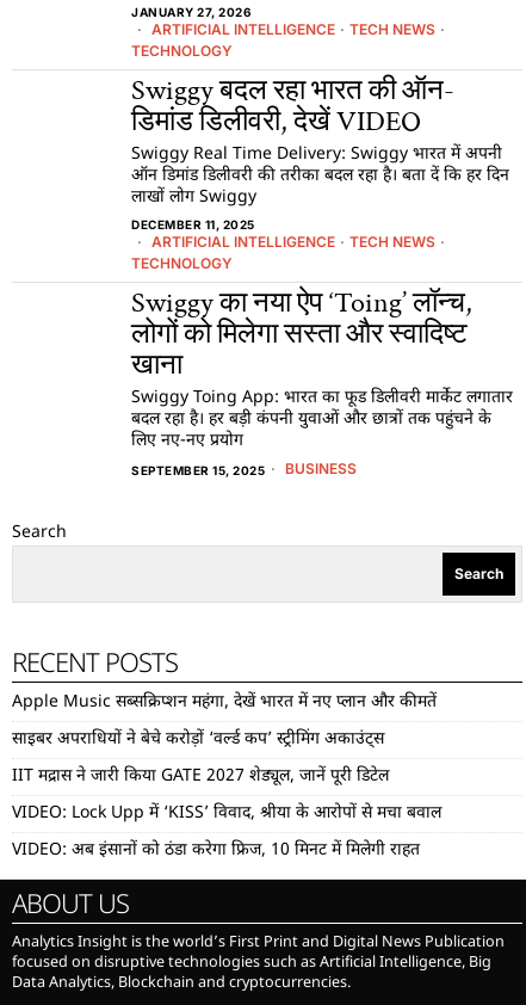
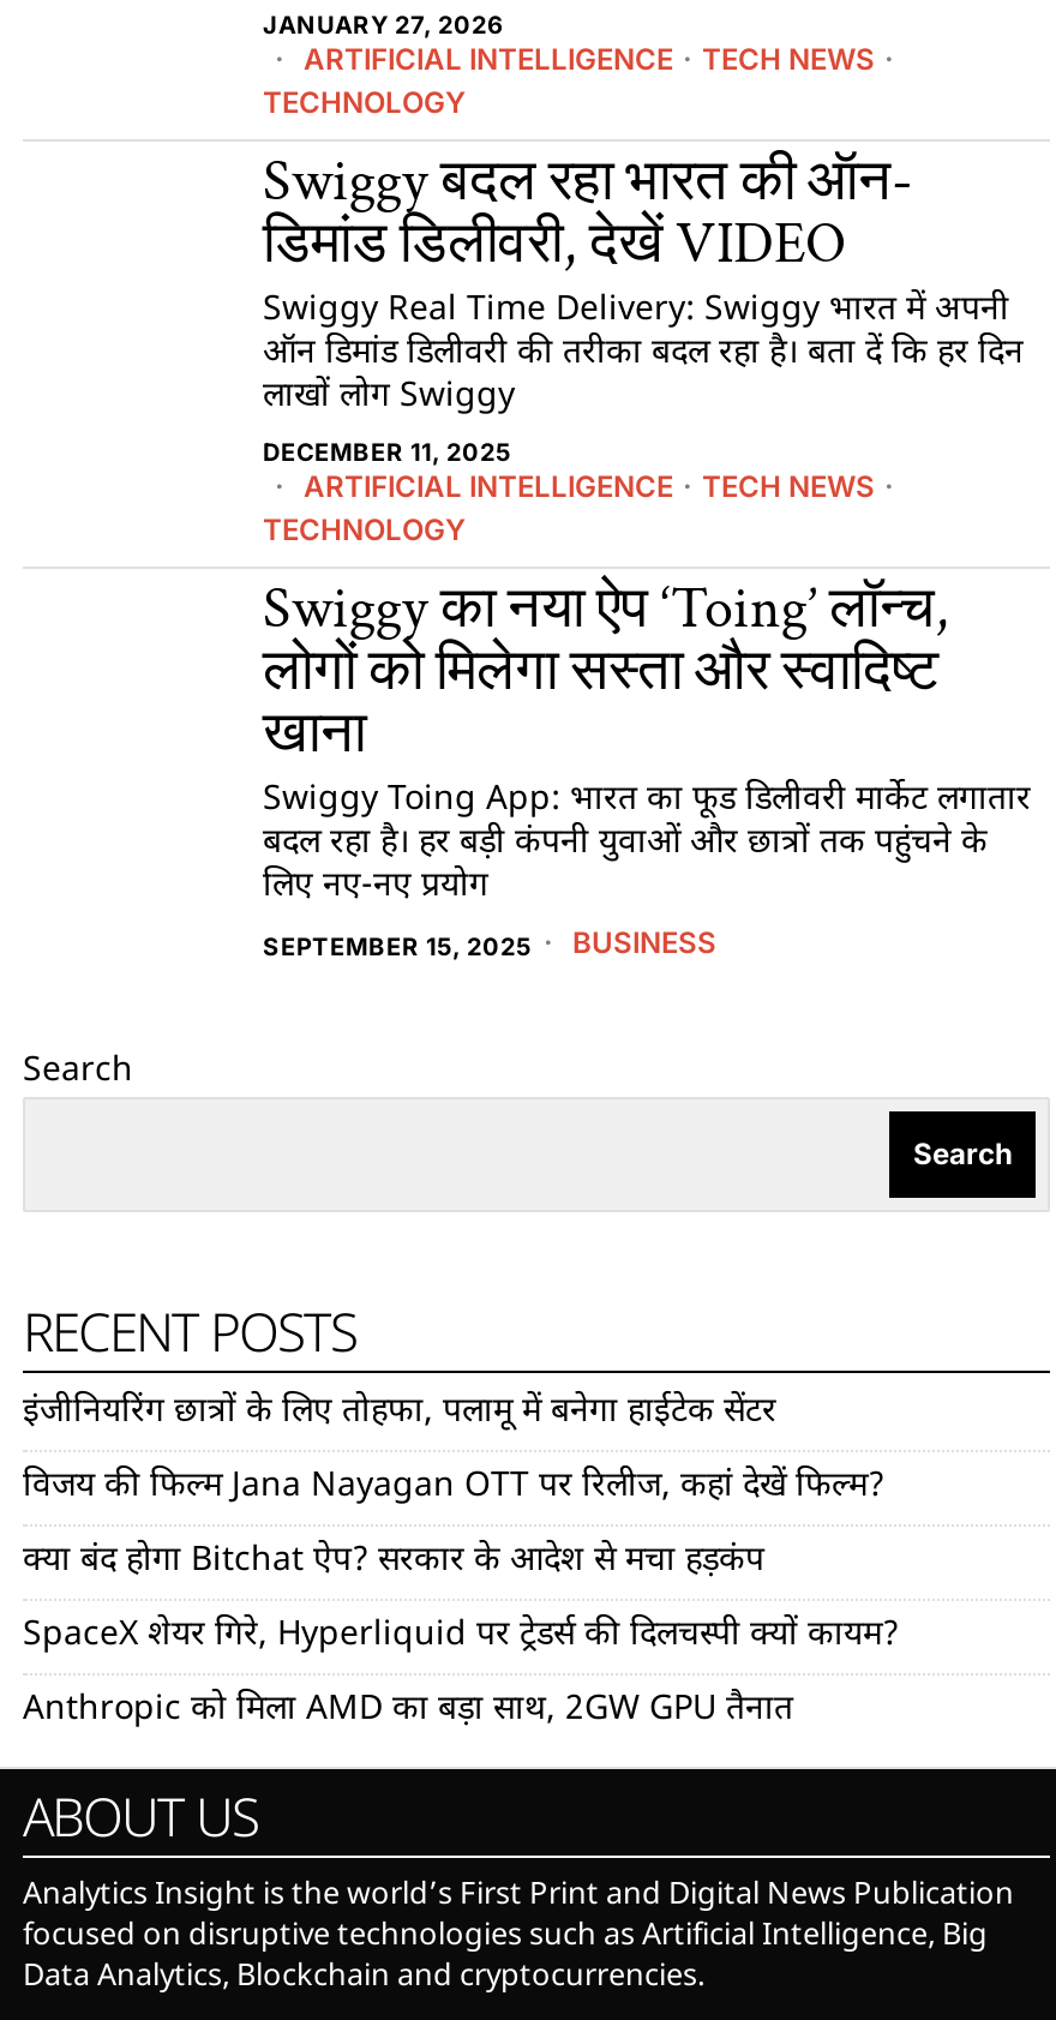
- Apple Music सब्सक्रिप्शन महंगा, देखें भारत में नए प्लान और कीमतें
+ इंजीनियरिंग छात्रों के लिए तोहफा, पलामू में बनेगा हाईटेक सेंटर

- साइबर अपराधियों ने बेचे करोड़ों ‘वर्ल्ड कप’ स्ट्रीमिंग अकाउंट्स
+ विजय की फिल्म Jana Nayagan OTT पर रिलीज, कहां देखें फिल्म?

- IIT मद्रास ने जारी किया GATE 2027 शेड्यूल, जानें पूरी डिटेल
+ क्या बंद होगा Bitchat ऐप? सरकार के आदेश से मचा हड़कंप

- VIDEO: Lock Upp में ‘KISS’ विवाद, श्रीया के आरोपों से मचा बवाल
+ SpaceX शेयर गिरे, Hyperliquid पर ट्रेडर्स की दिलचस्पी क्यों कायम?

- VIDEO: अब इंसानों को ठंडा करेगा फ्रिज, 10 मिनट में मिलेगी राहत
+ Anthropic को मिला AMD का बड़ा साथ, 2GW GPU तैनात
